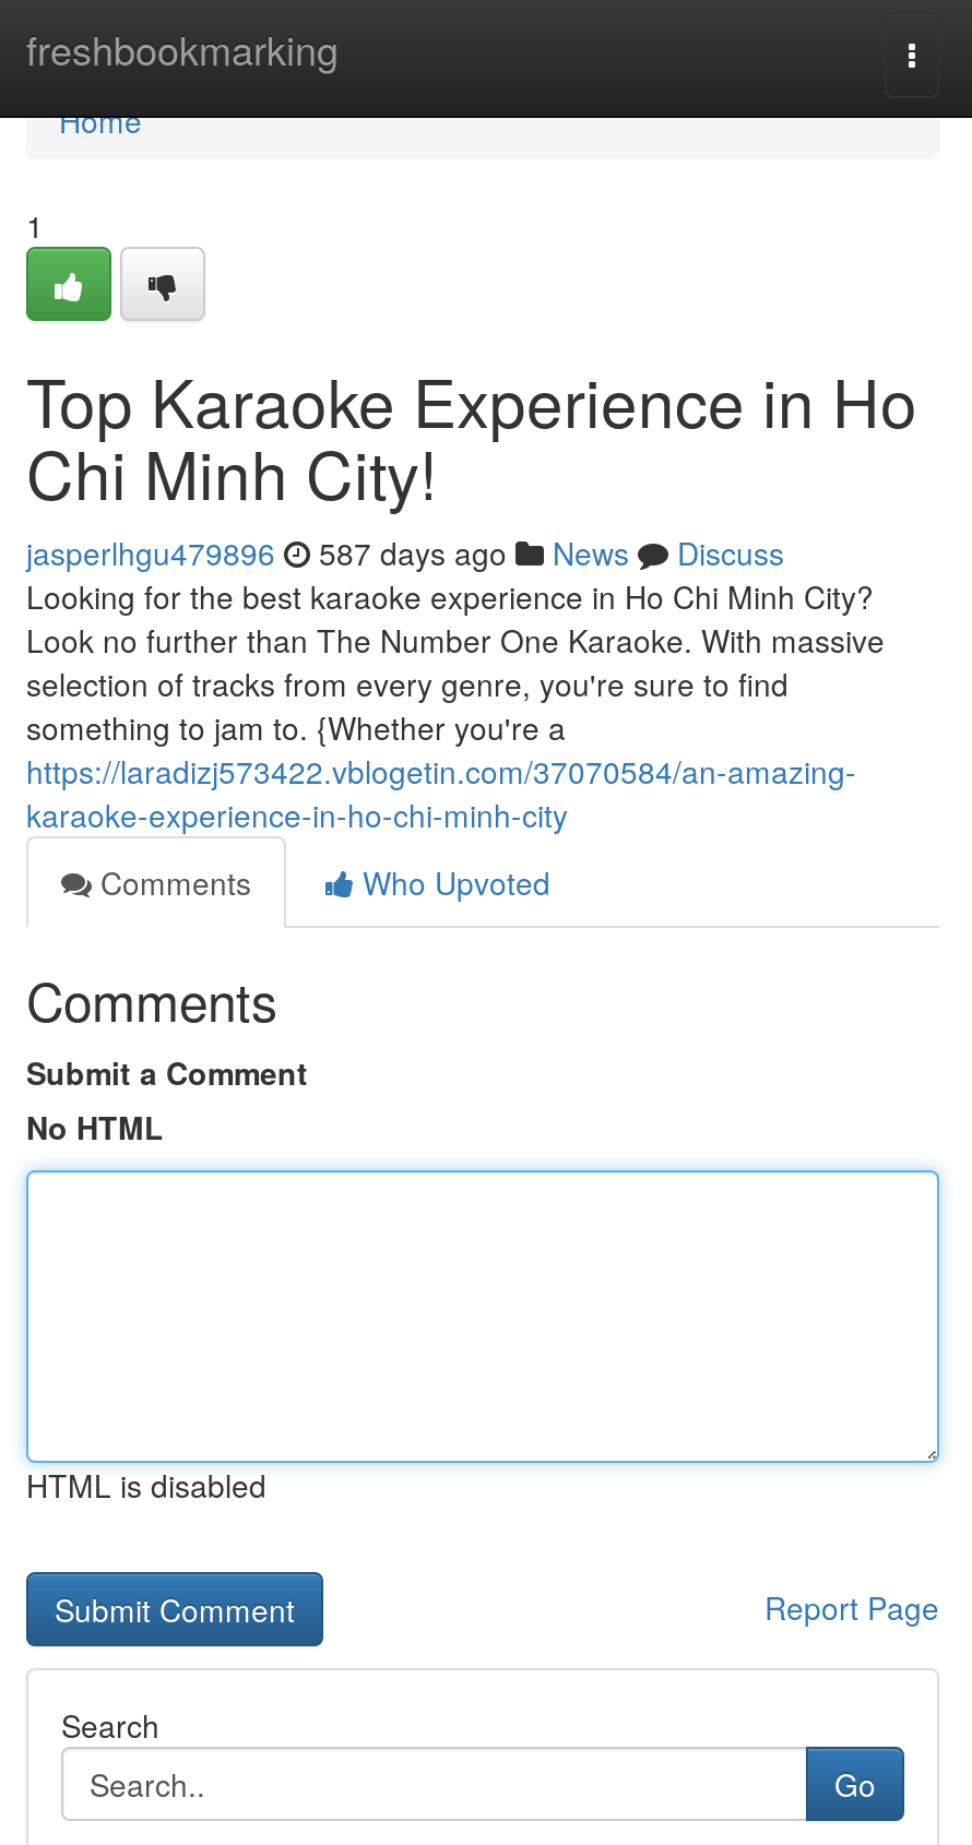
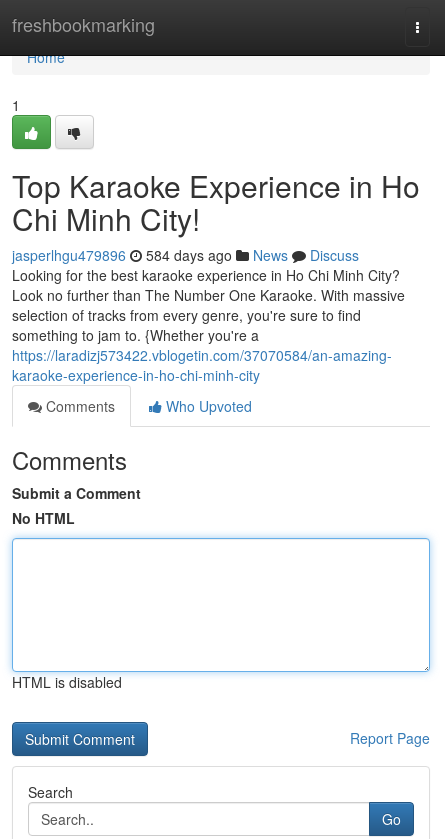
- jasperlhgu479896 587 days ago News Discuss
+ jasperlhgu479896 584 days ago News Discuss
